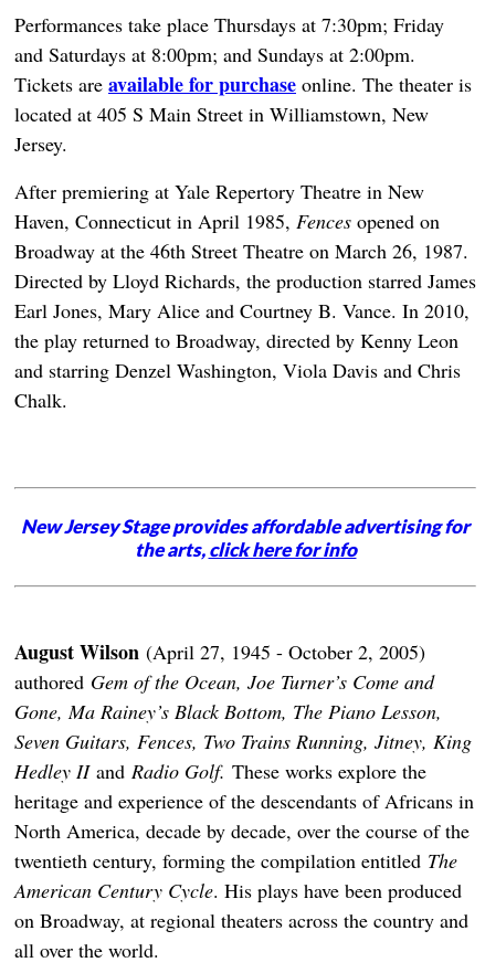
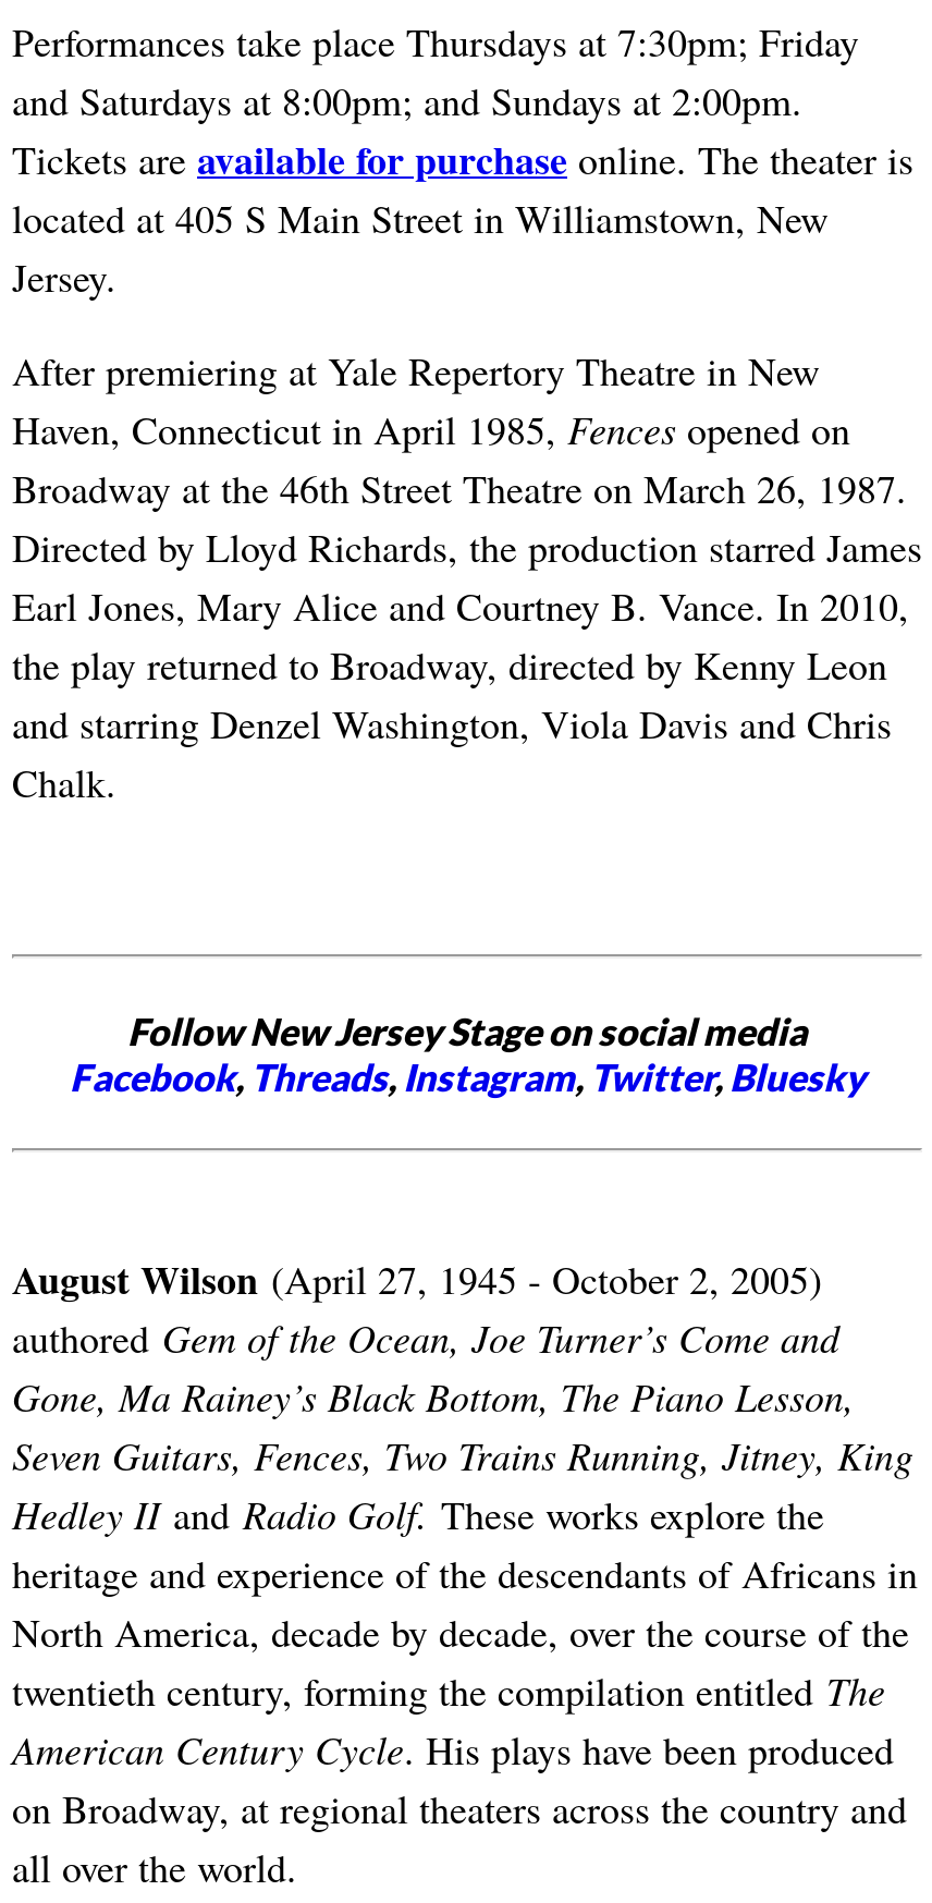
- New Jersey Stage provides affordable advertising for
- the arts, click here for info
+ Follow New Jersey Stage on social media
+ Facebook, Threads, Instagram, Twitter, Bluesky
